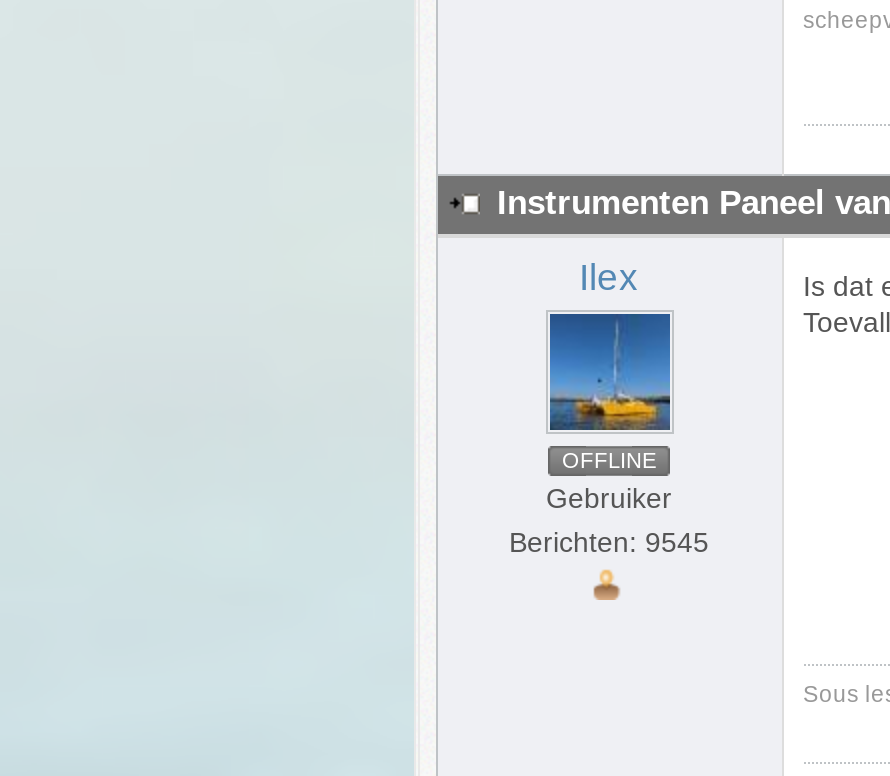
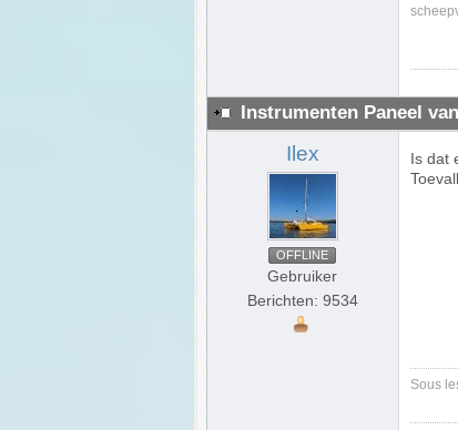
- Berichten: 9545
+ Berichten: 9534
